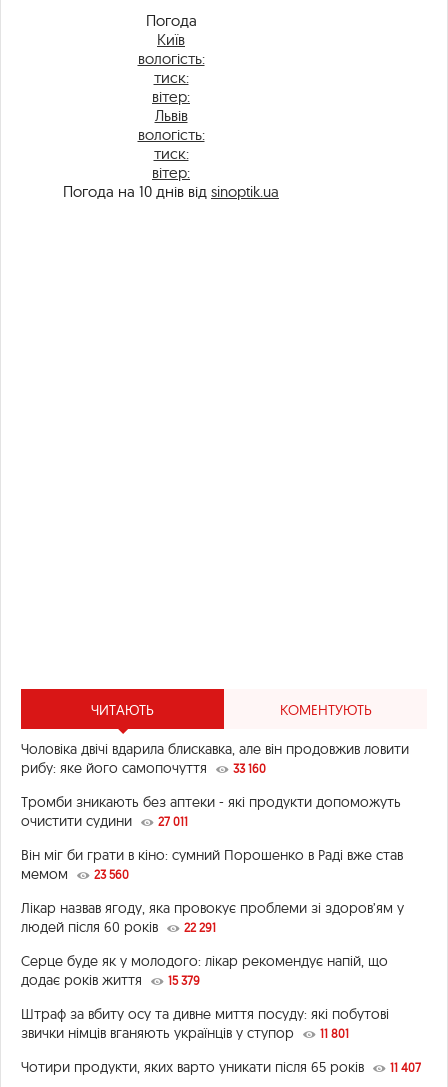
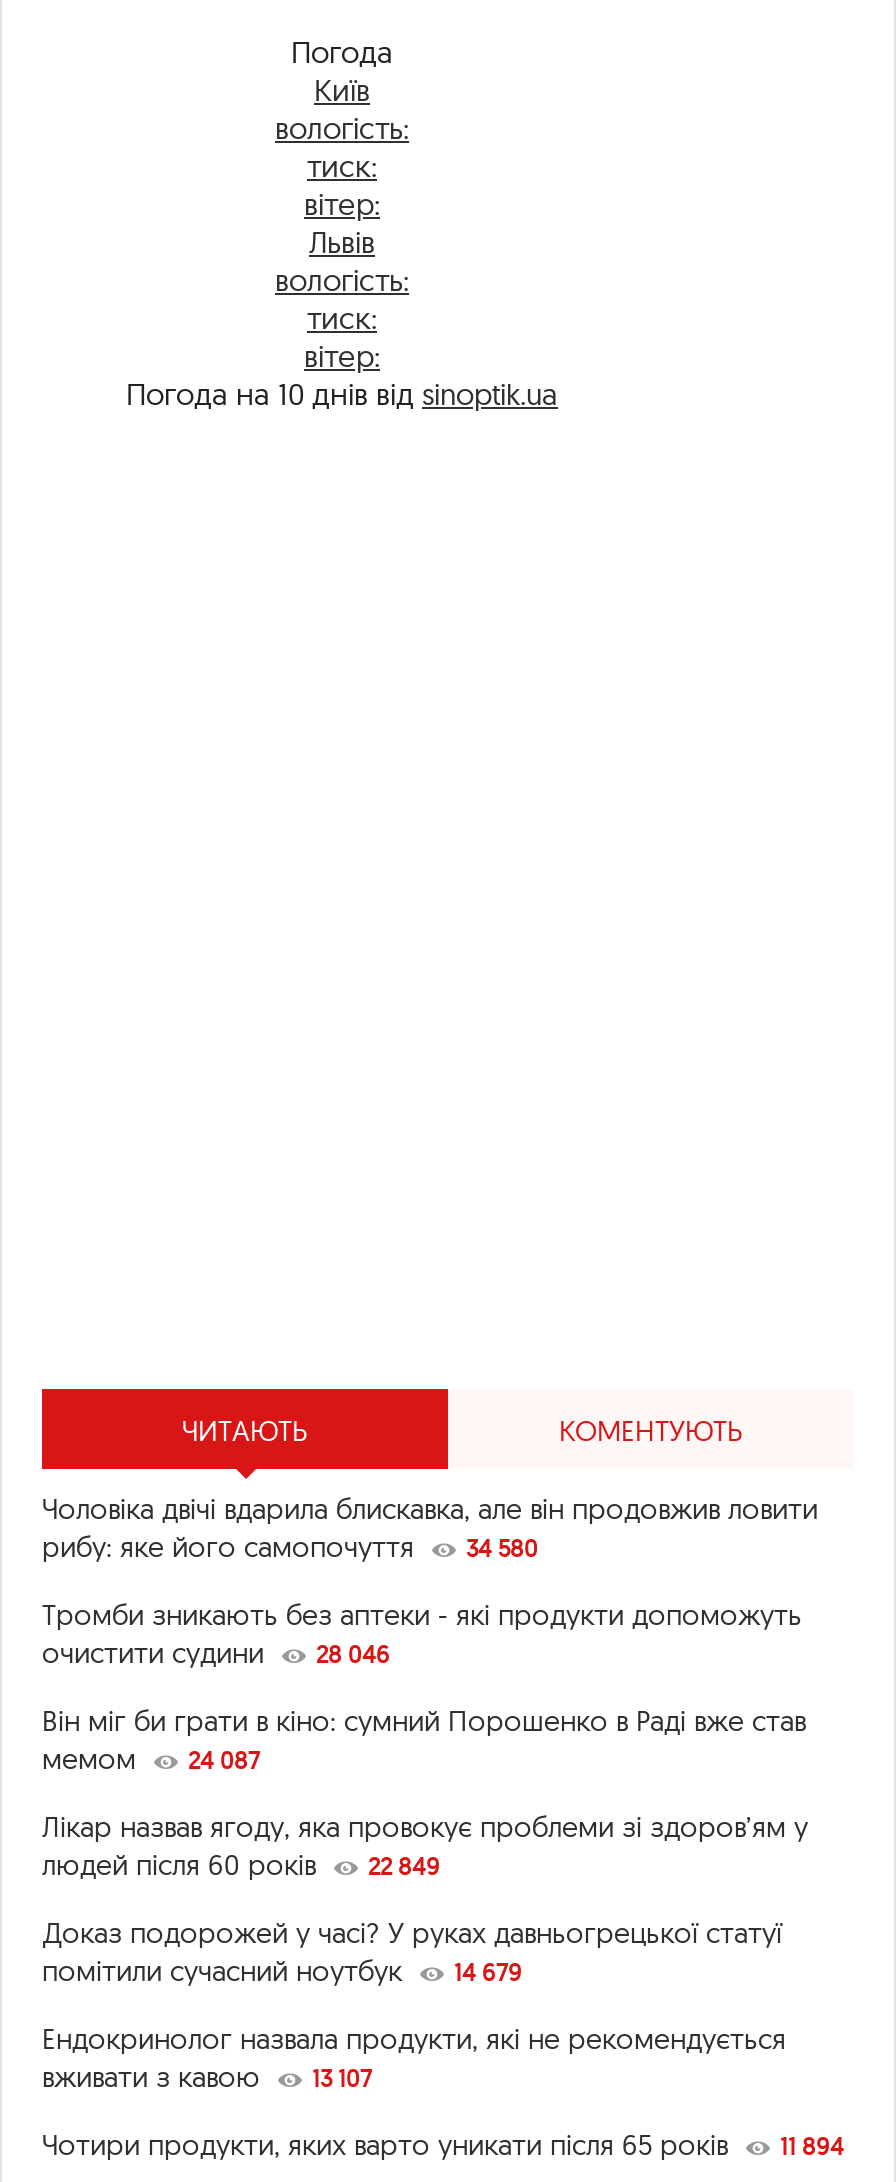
- рибу: яке його самопочуття 33 160
+ рибу: яке його самопочуття 34 580

- очистити судини 27 011
+ очистити судини 28 046

- мемом 23 560
+ мемом 24 087

- людей після 60 років 22 291
+ людей після 60 років 22 849

- Серце буде як у молодого: лікар рекомендує напій, що
- додає років життя
- 15 379
+ Доказ подорожей у часі? У руках давньогрецької статуї
+ помітили сучасний ноутбук
+ 14 679

- Штраф за вбиту осу та дивне миття посуду: які побутові
- звички німців вганяють українців у ступор
- 11 801
+ Ендокринолог назвала продукти, які не рекомендується
+ вживати з кавою
+ 13 107

- Чотири продукти, яких варто уникати після 65 років 11 407
+ Чотири продукти, яких варто уникати після 65 років 11 894
